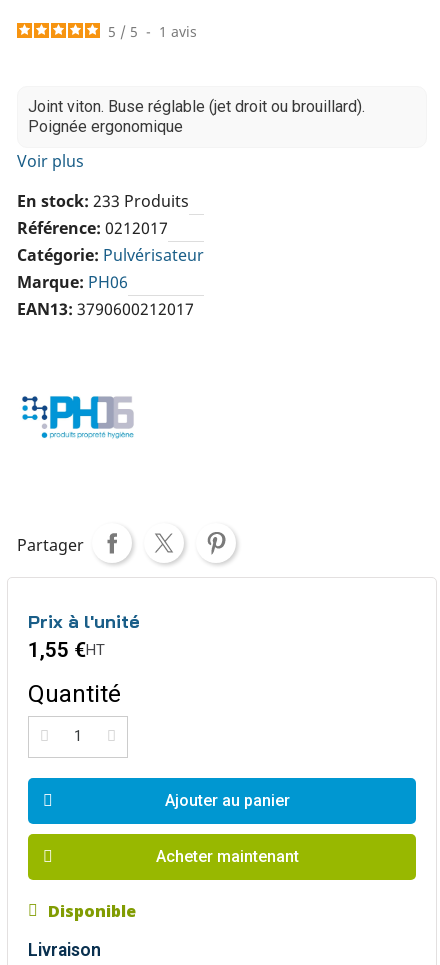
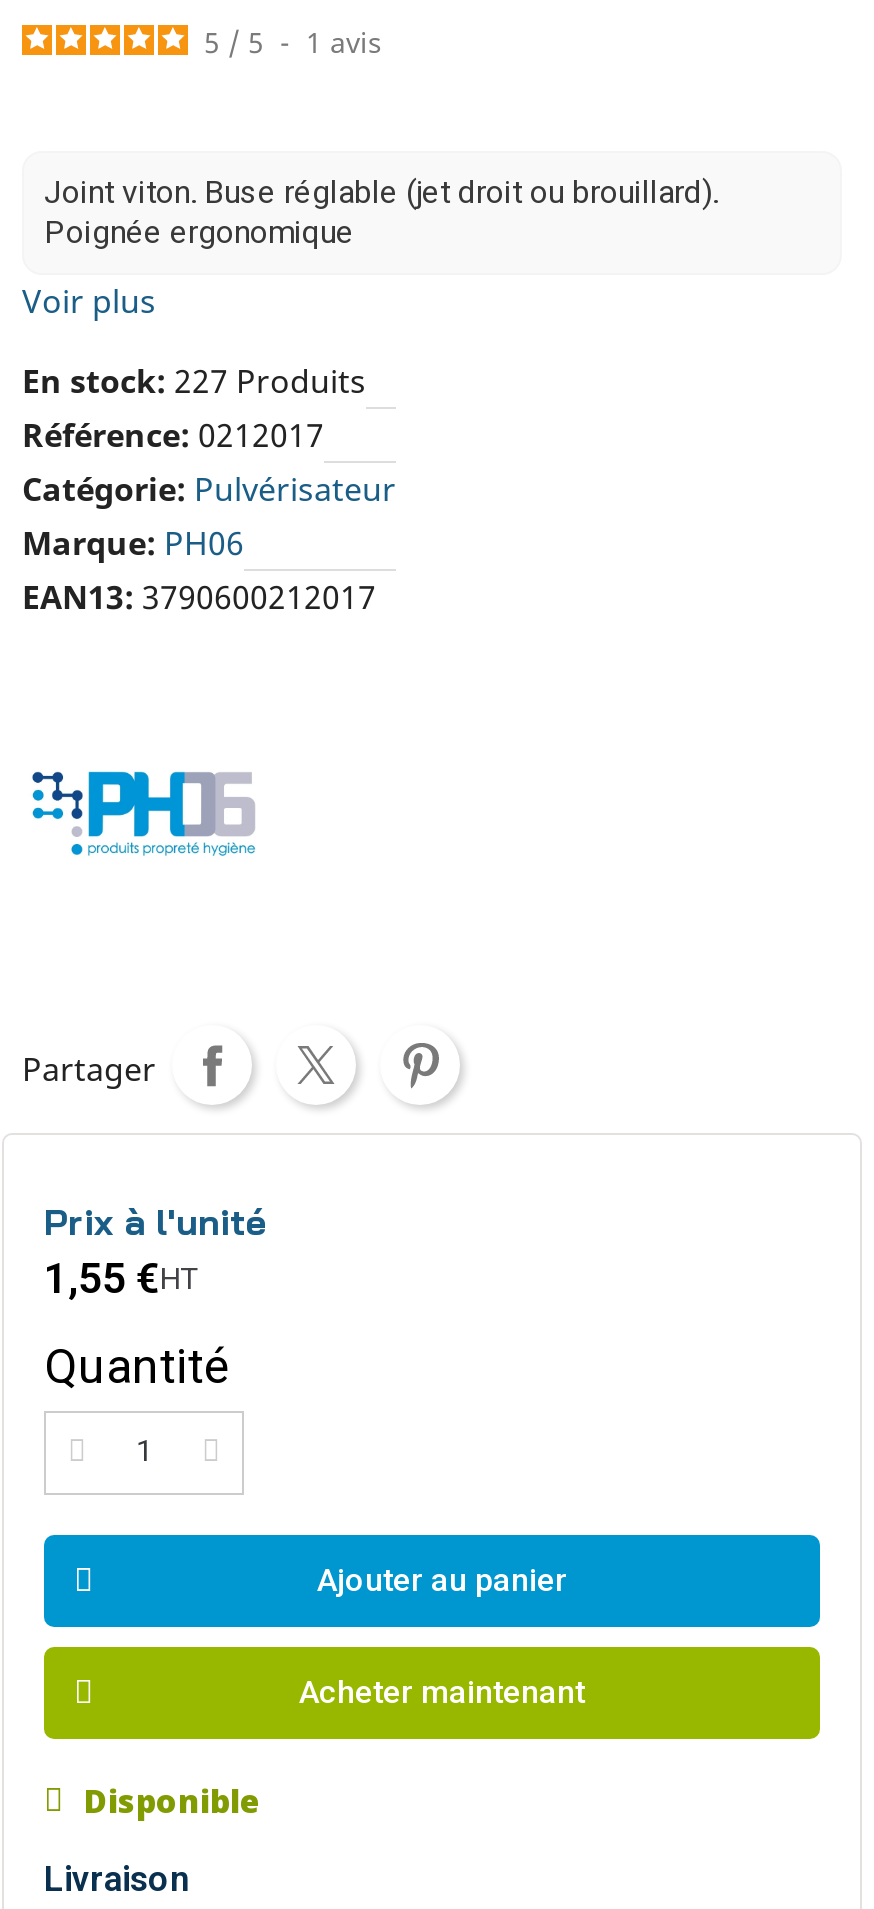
- En stock 233 Produits
+ En stock 227 Produits
